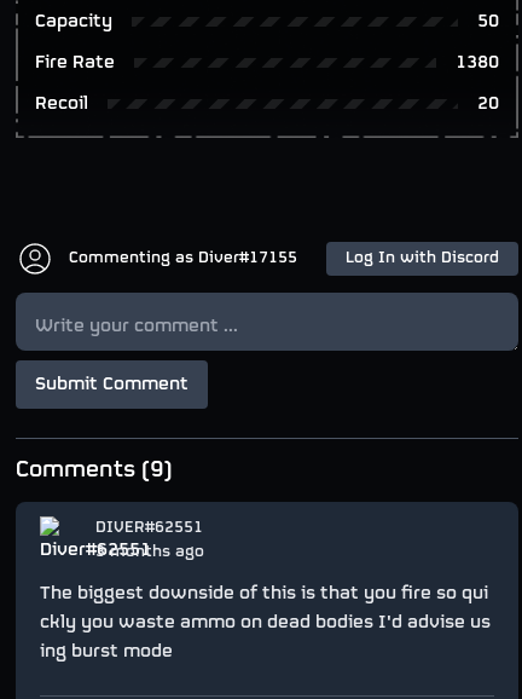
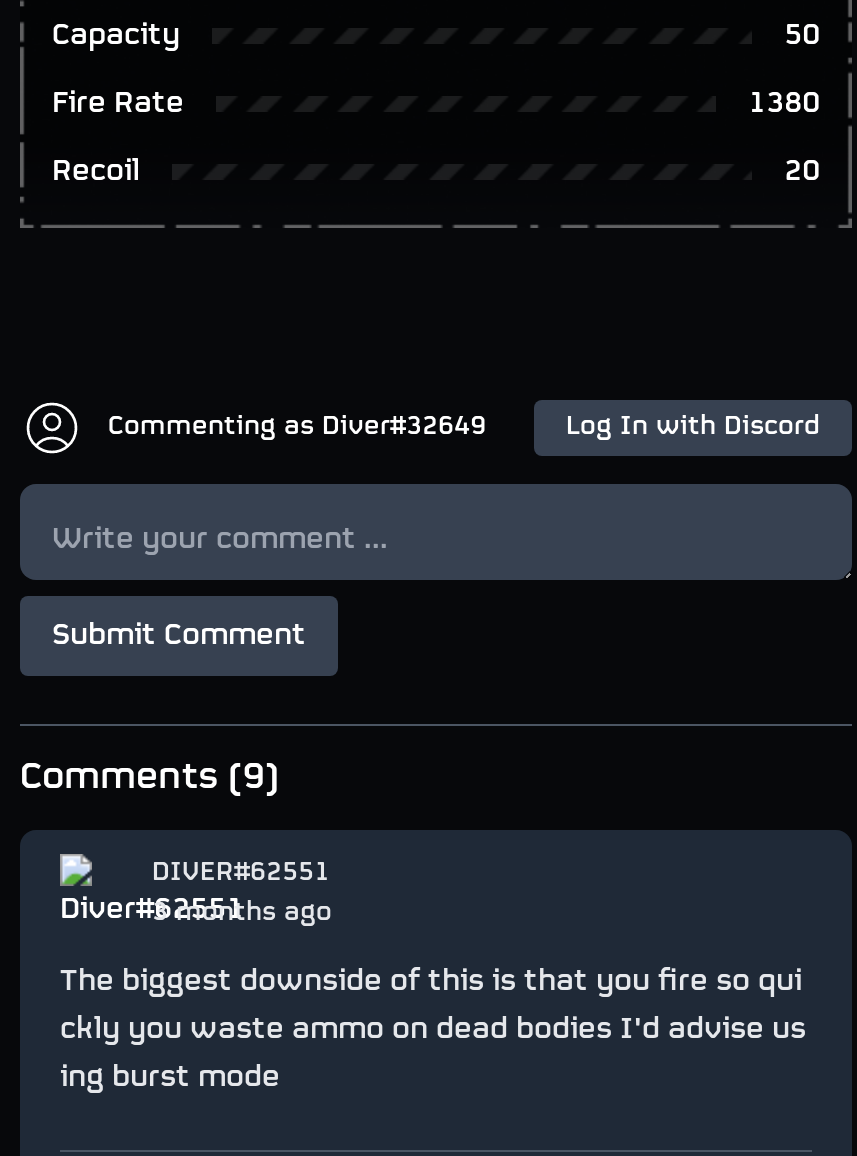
- Commenting as Diver#17155
+ Commenting as Diver#32649
